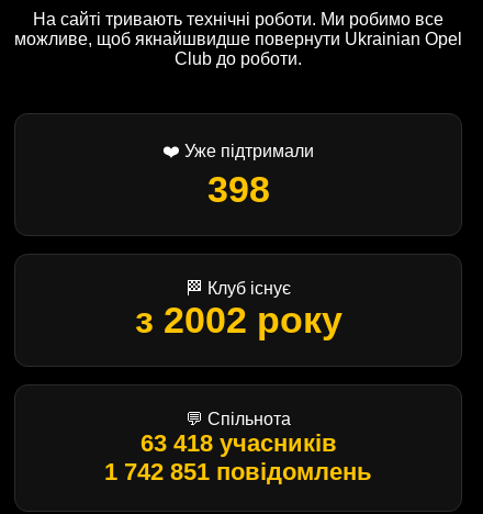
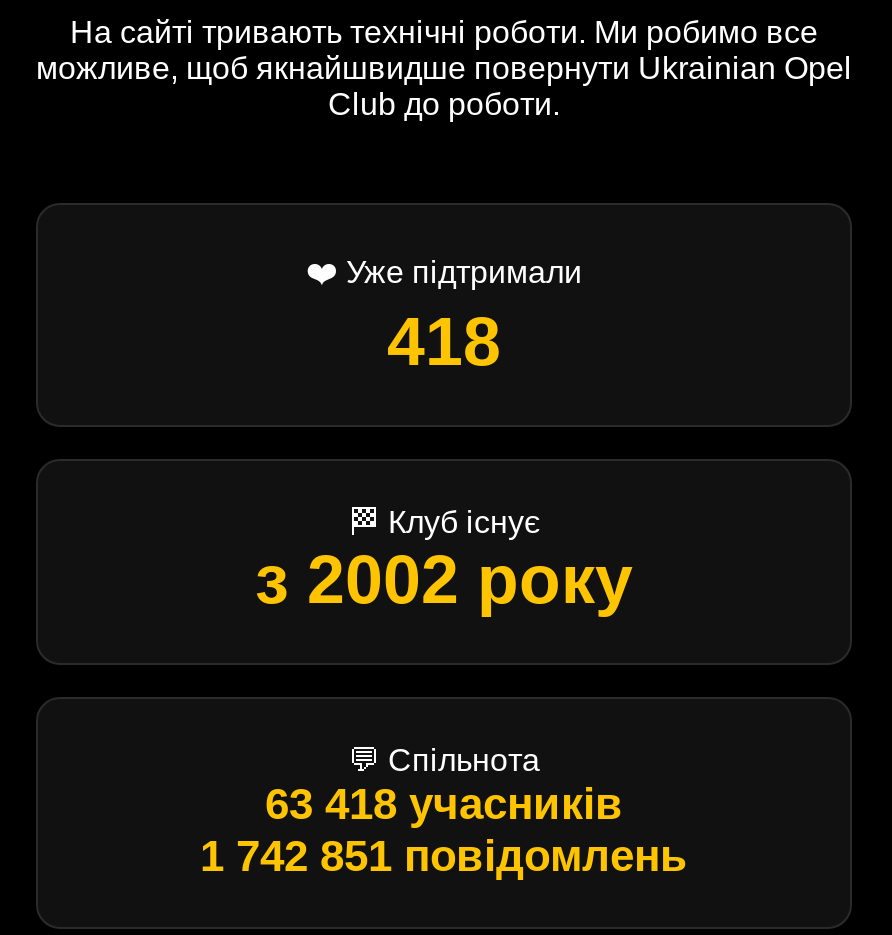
- 398
+ 418
